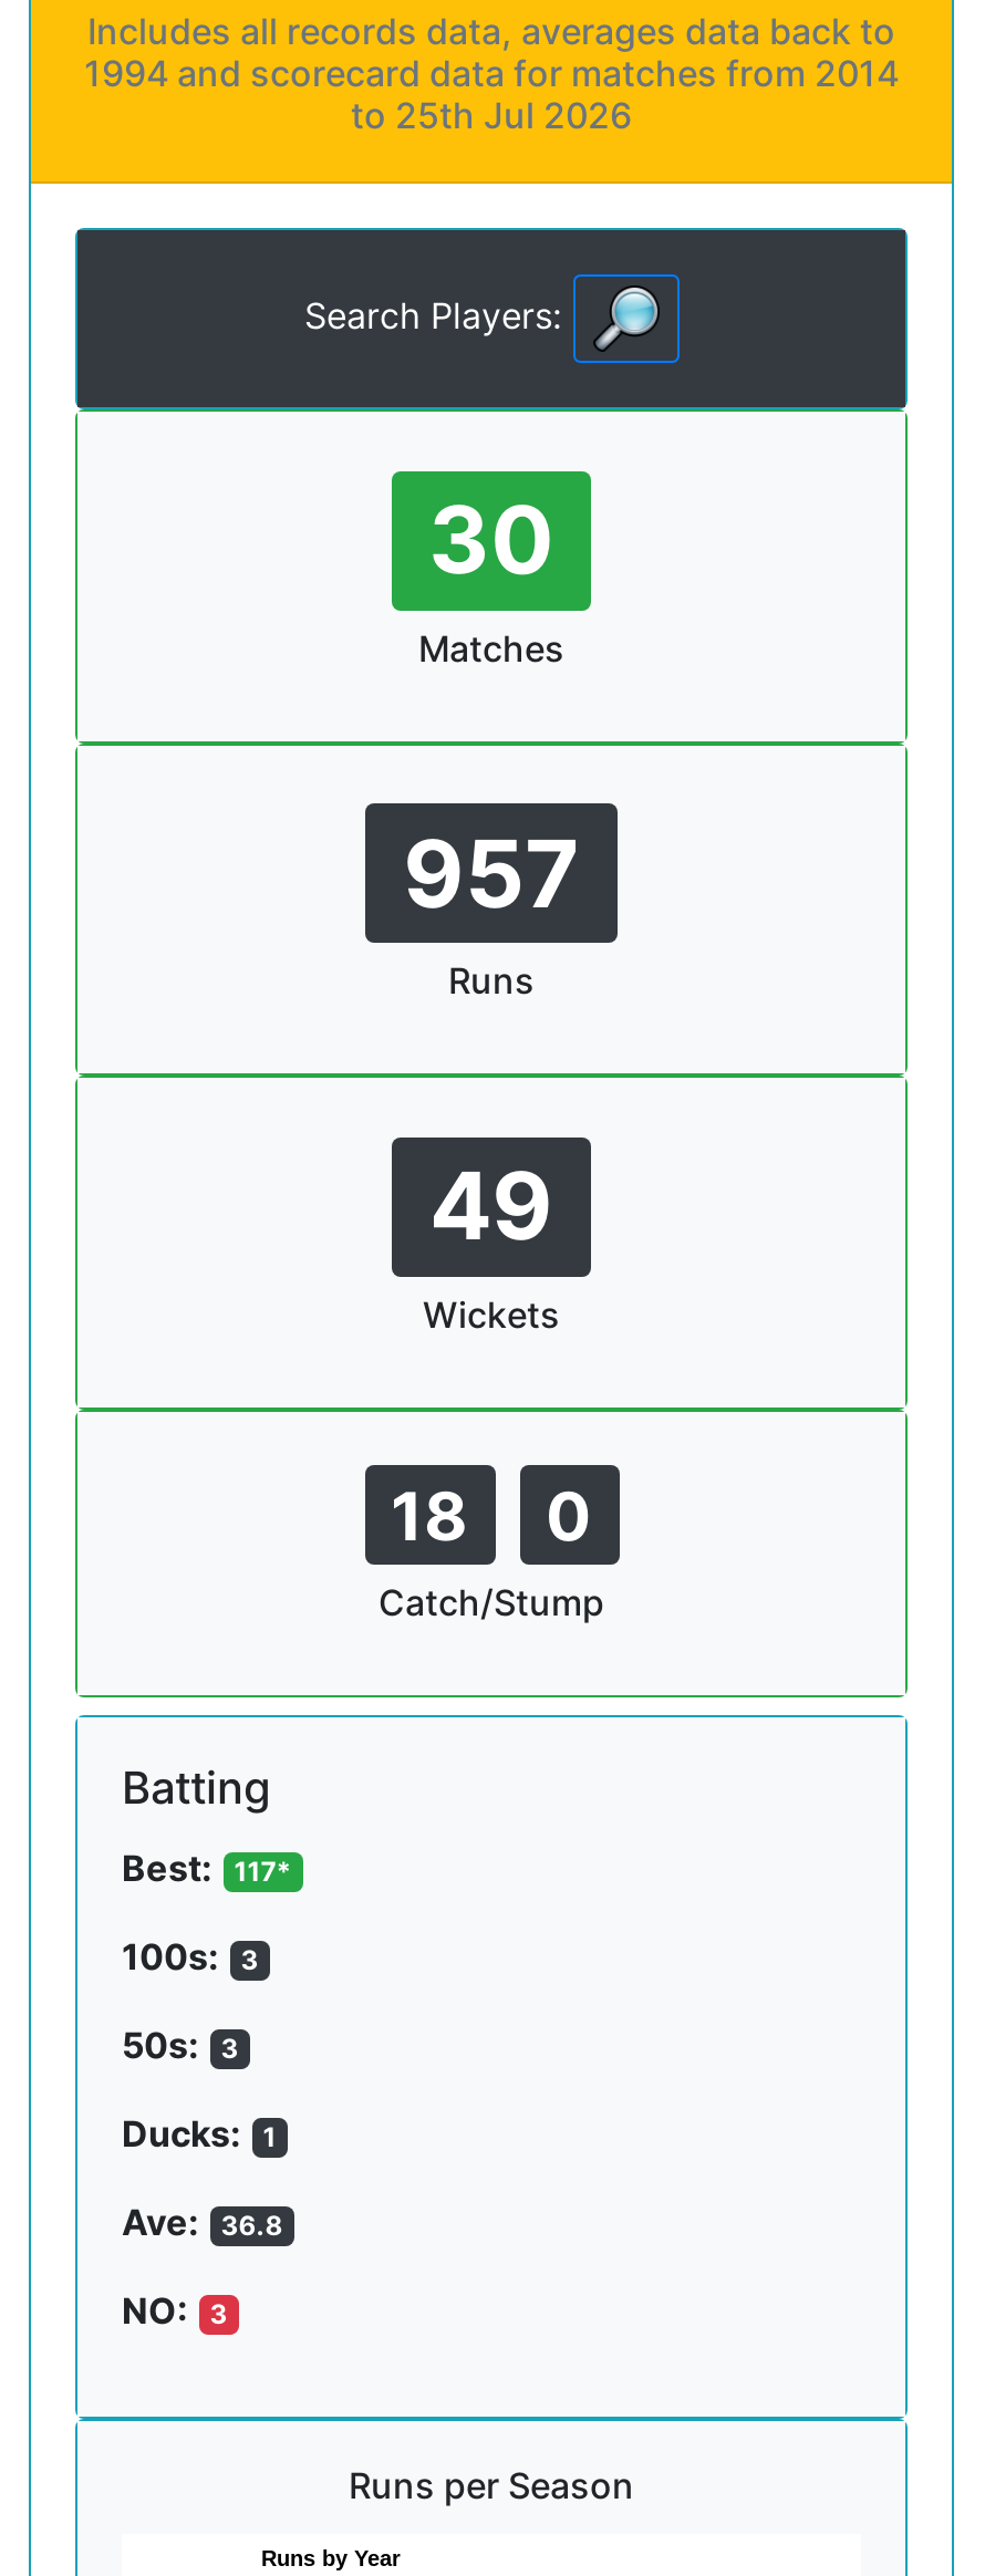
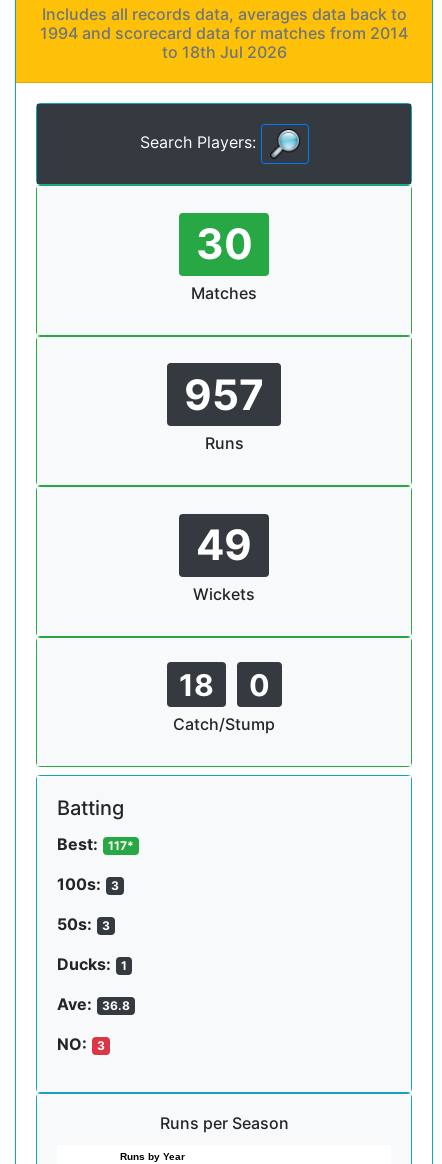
- to 25th Jul 2026
+ to 18th Jul 2026
